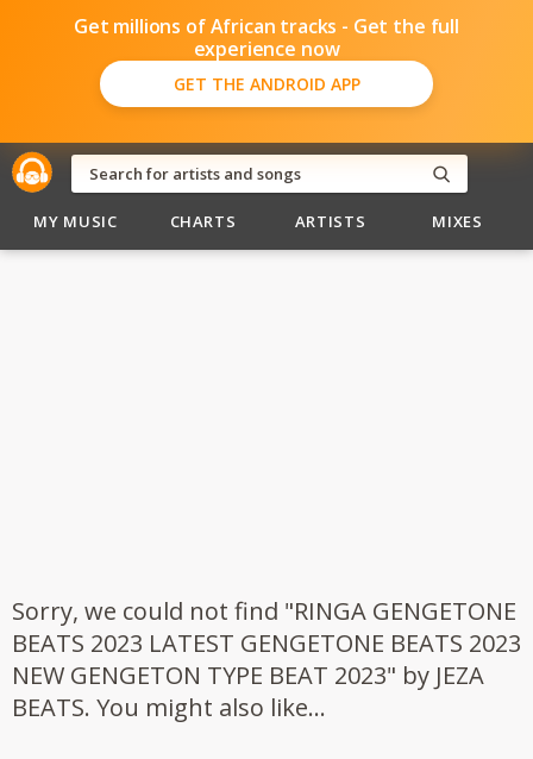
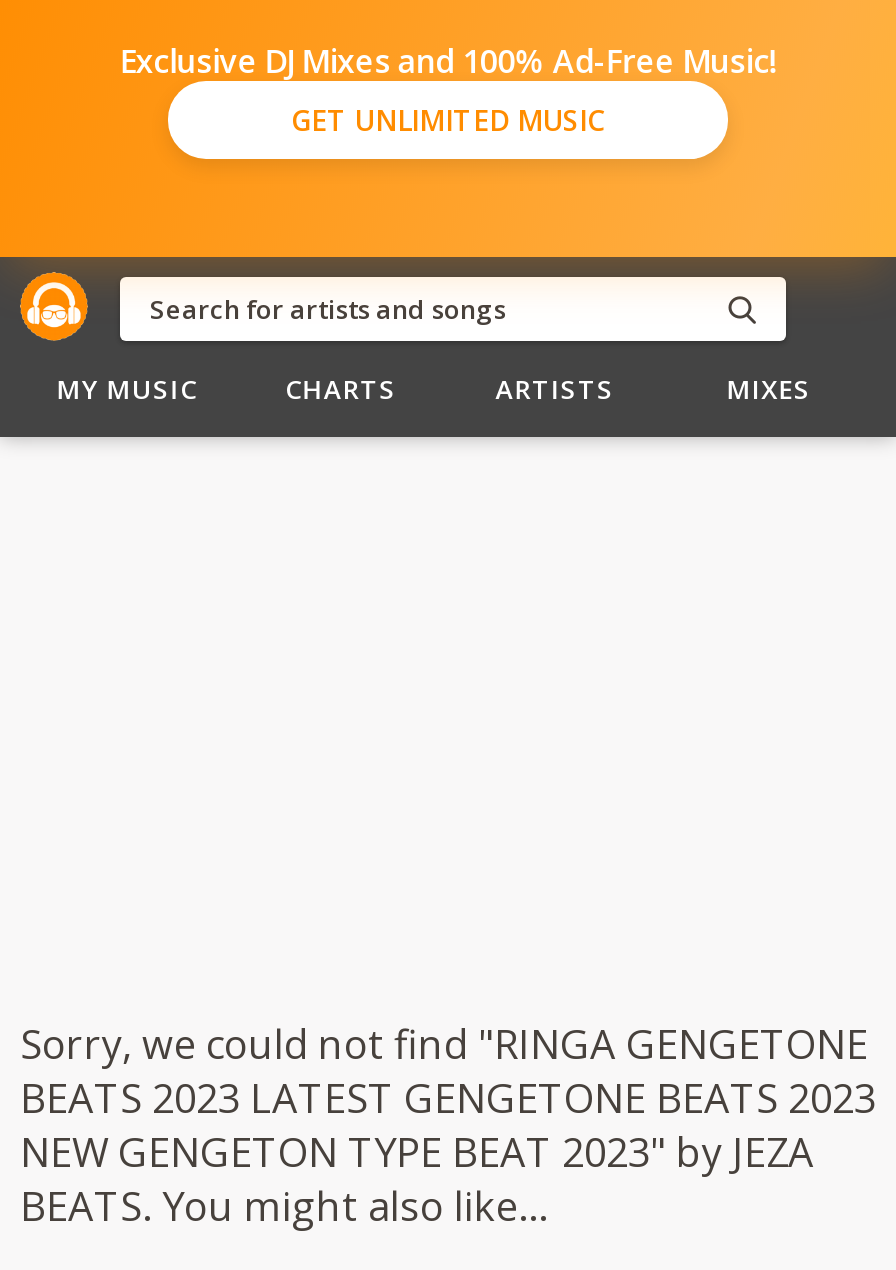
- Get millions of African tracks - Get the full
- experience now
- GET THE ANDROID APP
+ Exclusive DJ Mixes and 100% Ad-Free Music!
+ GET UNLIMITED MUSIC
